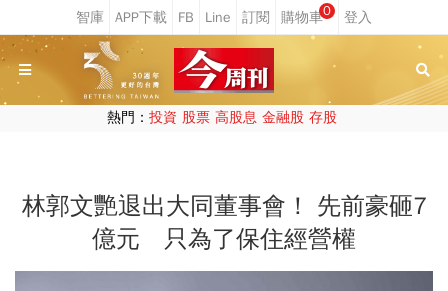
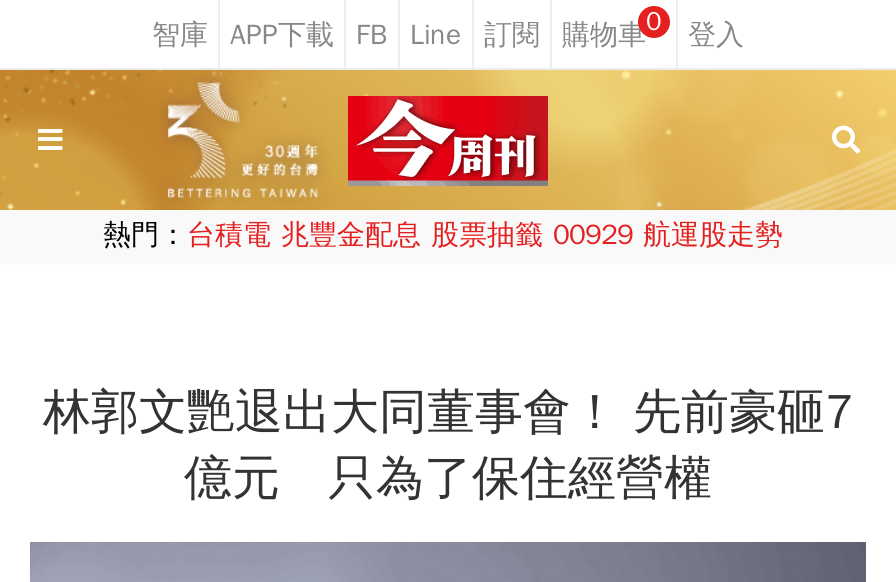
- 熱門：投資 股票 高股息 金融股 存股
+ 熱門：台積電 兆豐金配息 股票抽籤 00929 航運股走勢
